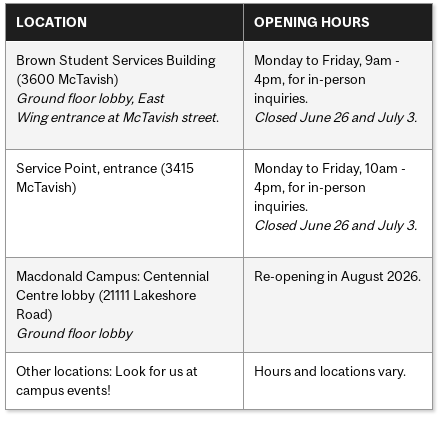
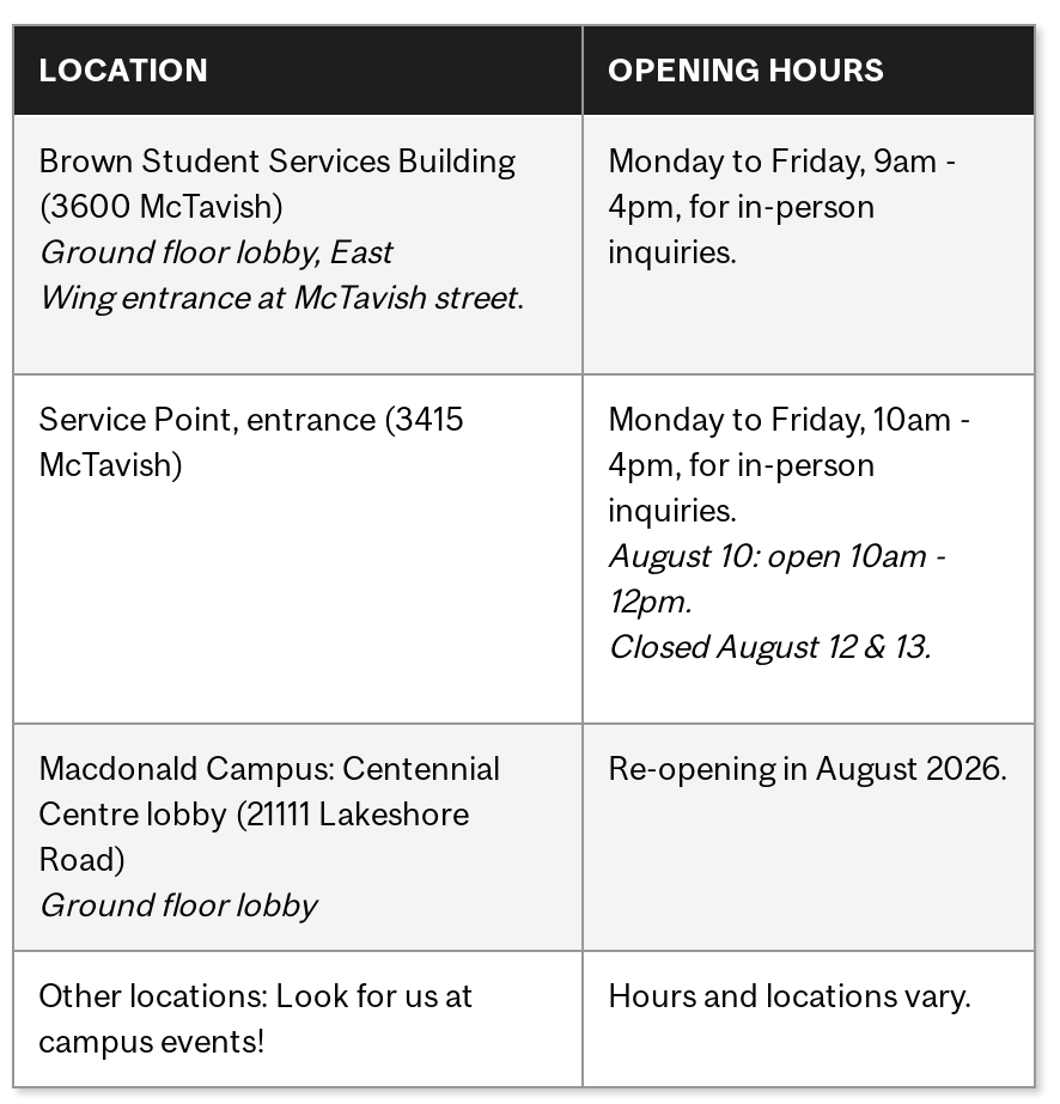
- Closed June 26 and July 3.

- Closed June 26 and July 3.
+ August 10: open 10am -
+ 12pm.
+ Closed August 12 & 13.
